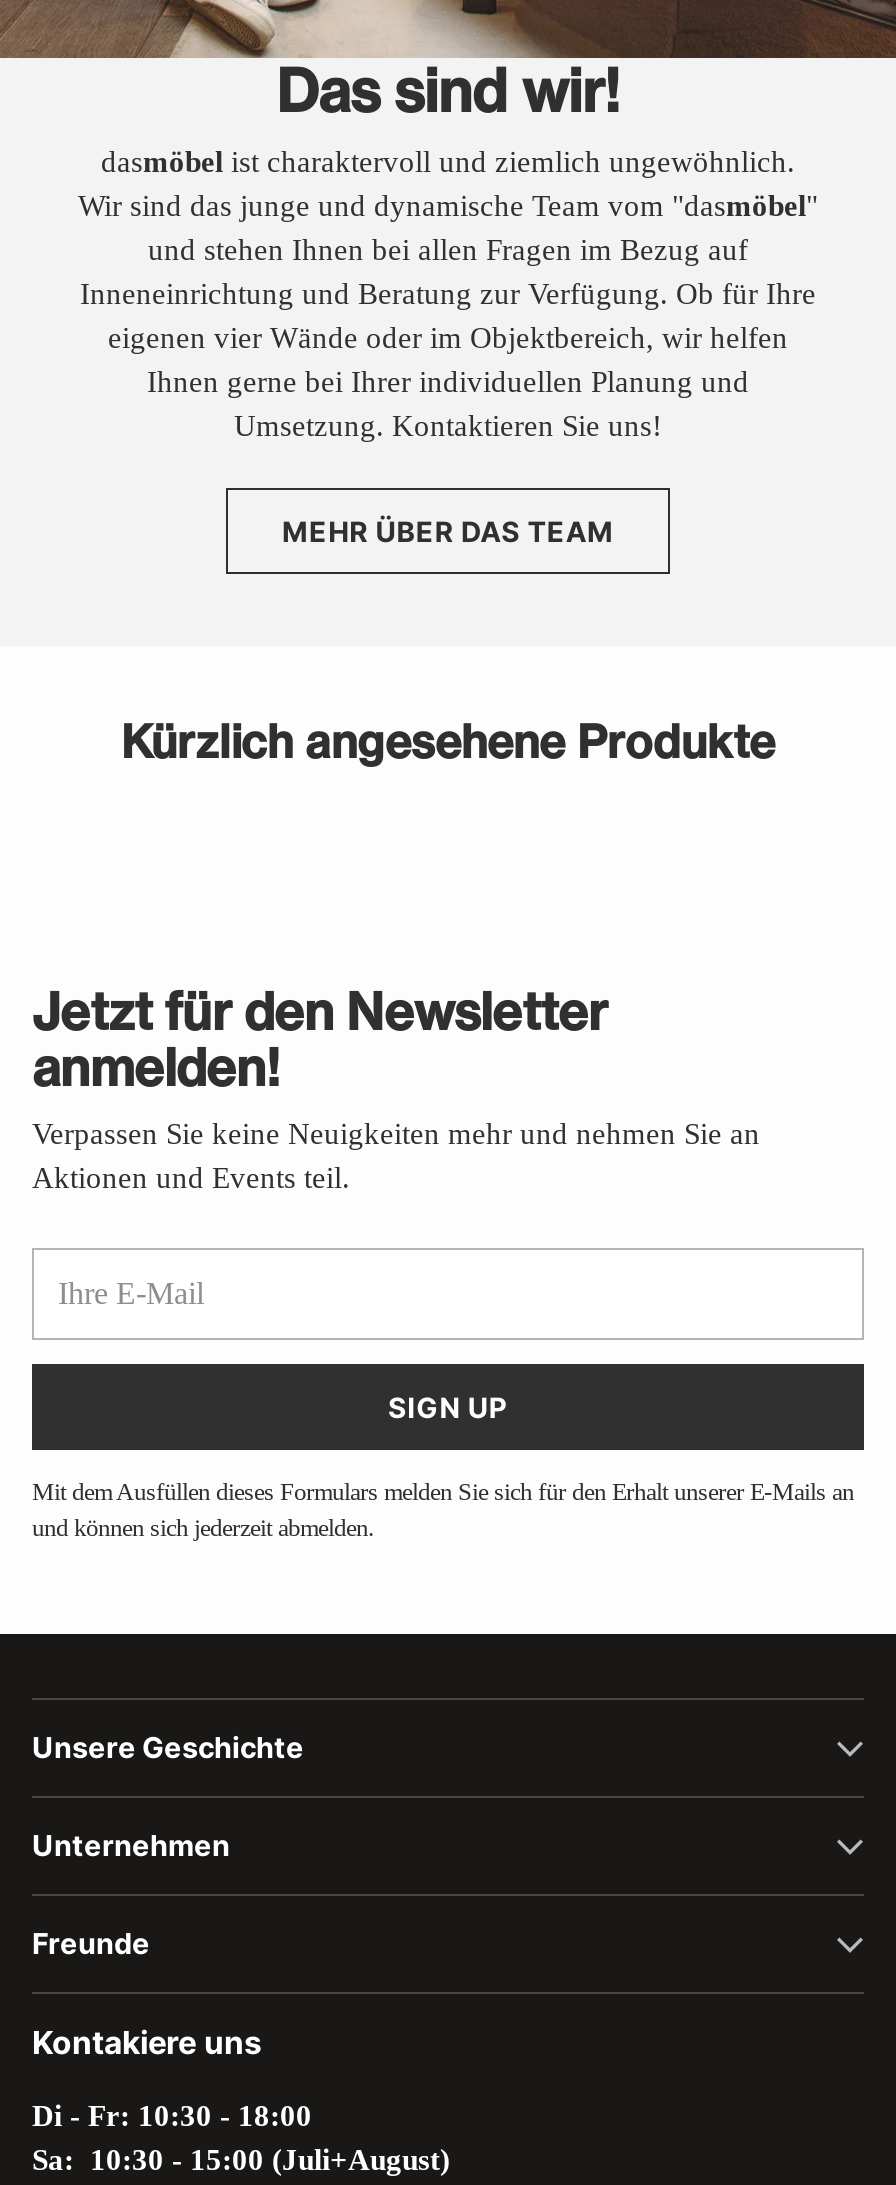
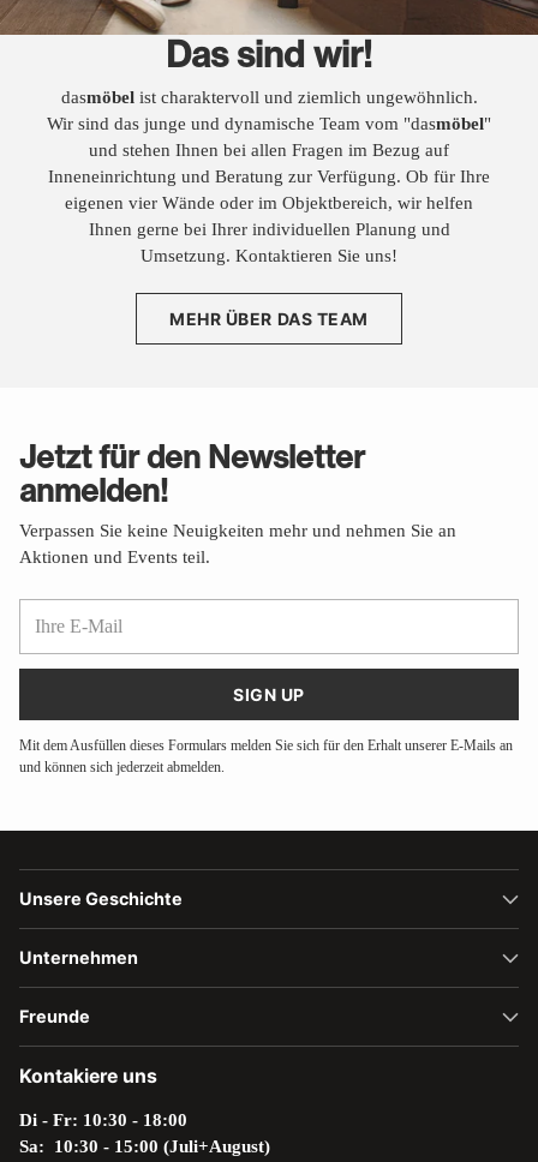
- Kürzlich angesehene Produkte
